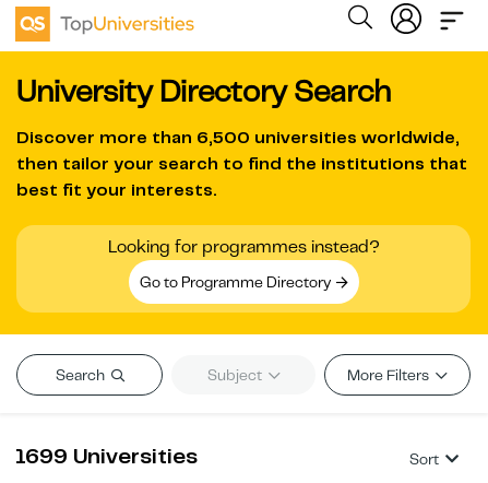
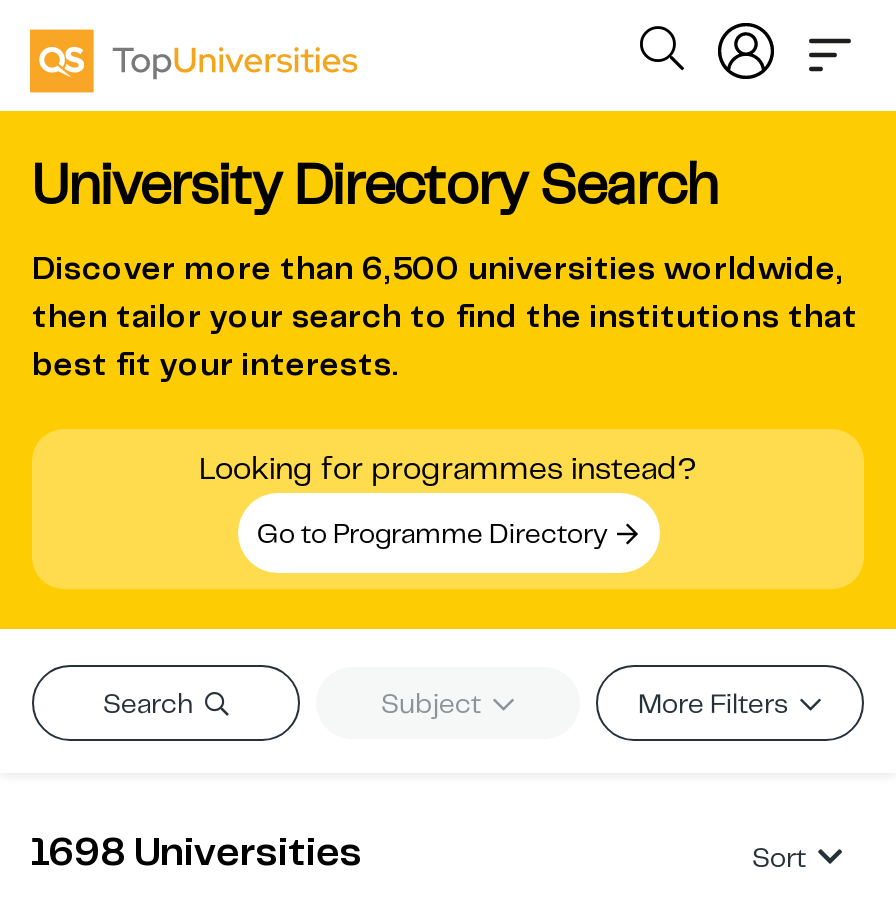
- 1699 Universities
+ 1698 Universities
